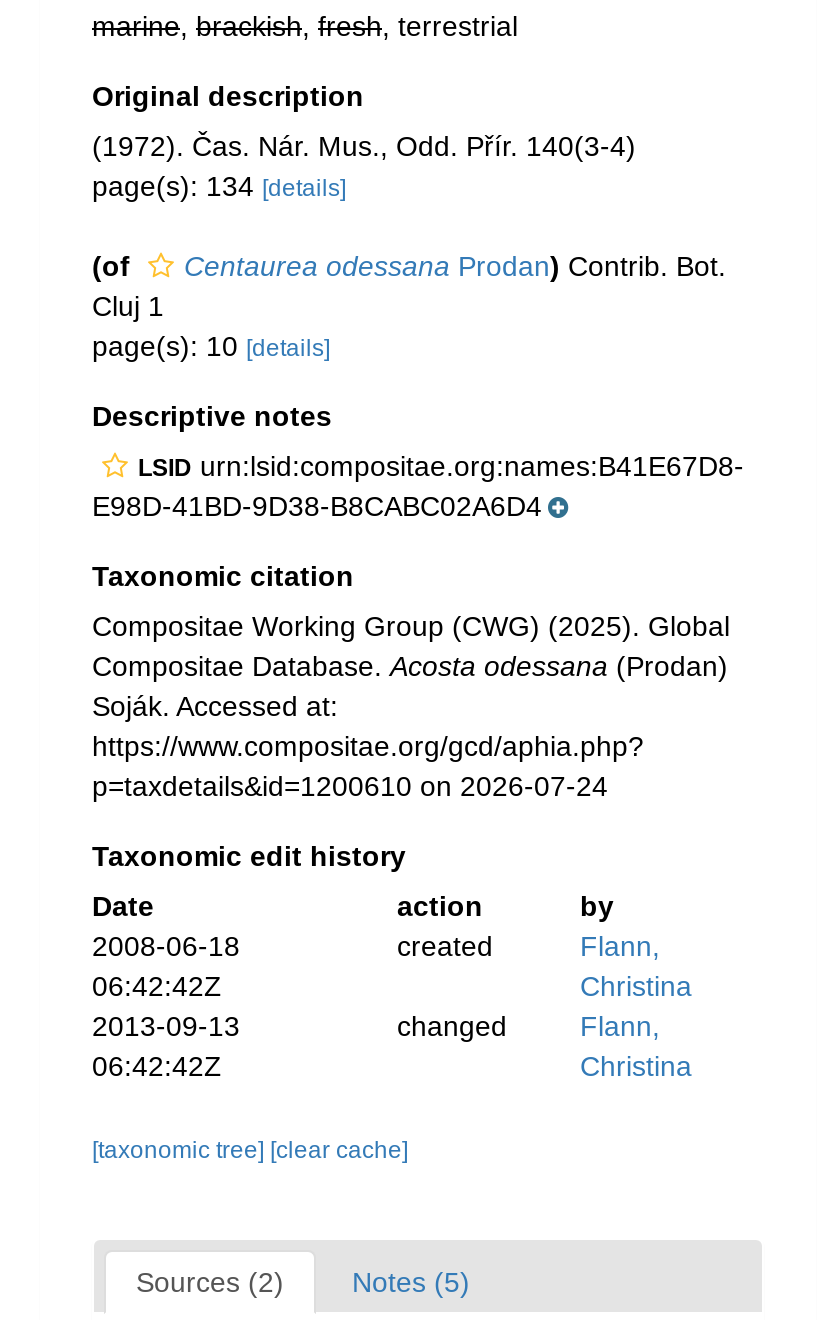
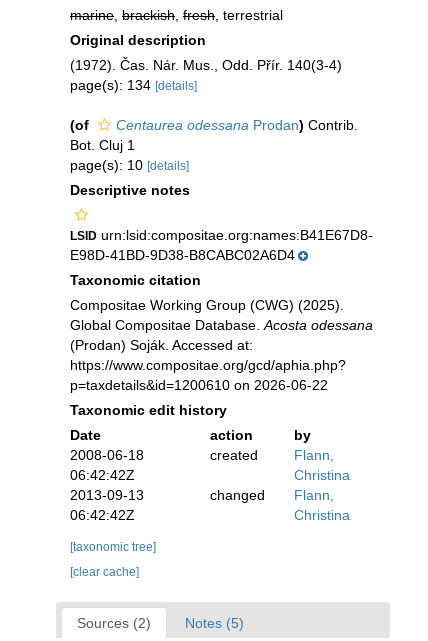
- p=taxdetails&id=1200610 on 2026-07-24
+ p=taxdetails&id=1200610 on 2026-06-22
